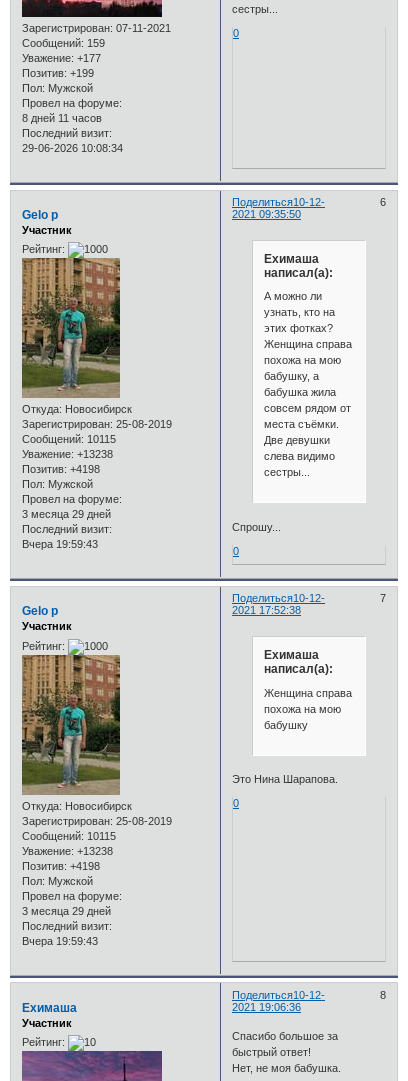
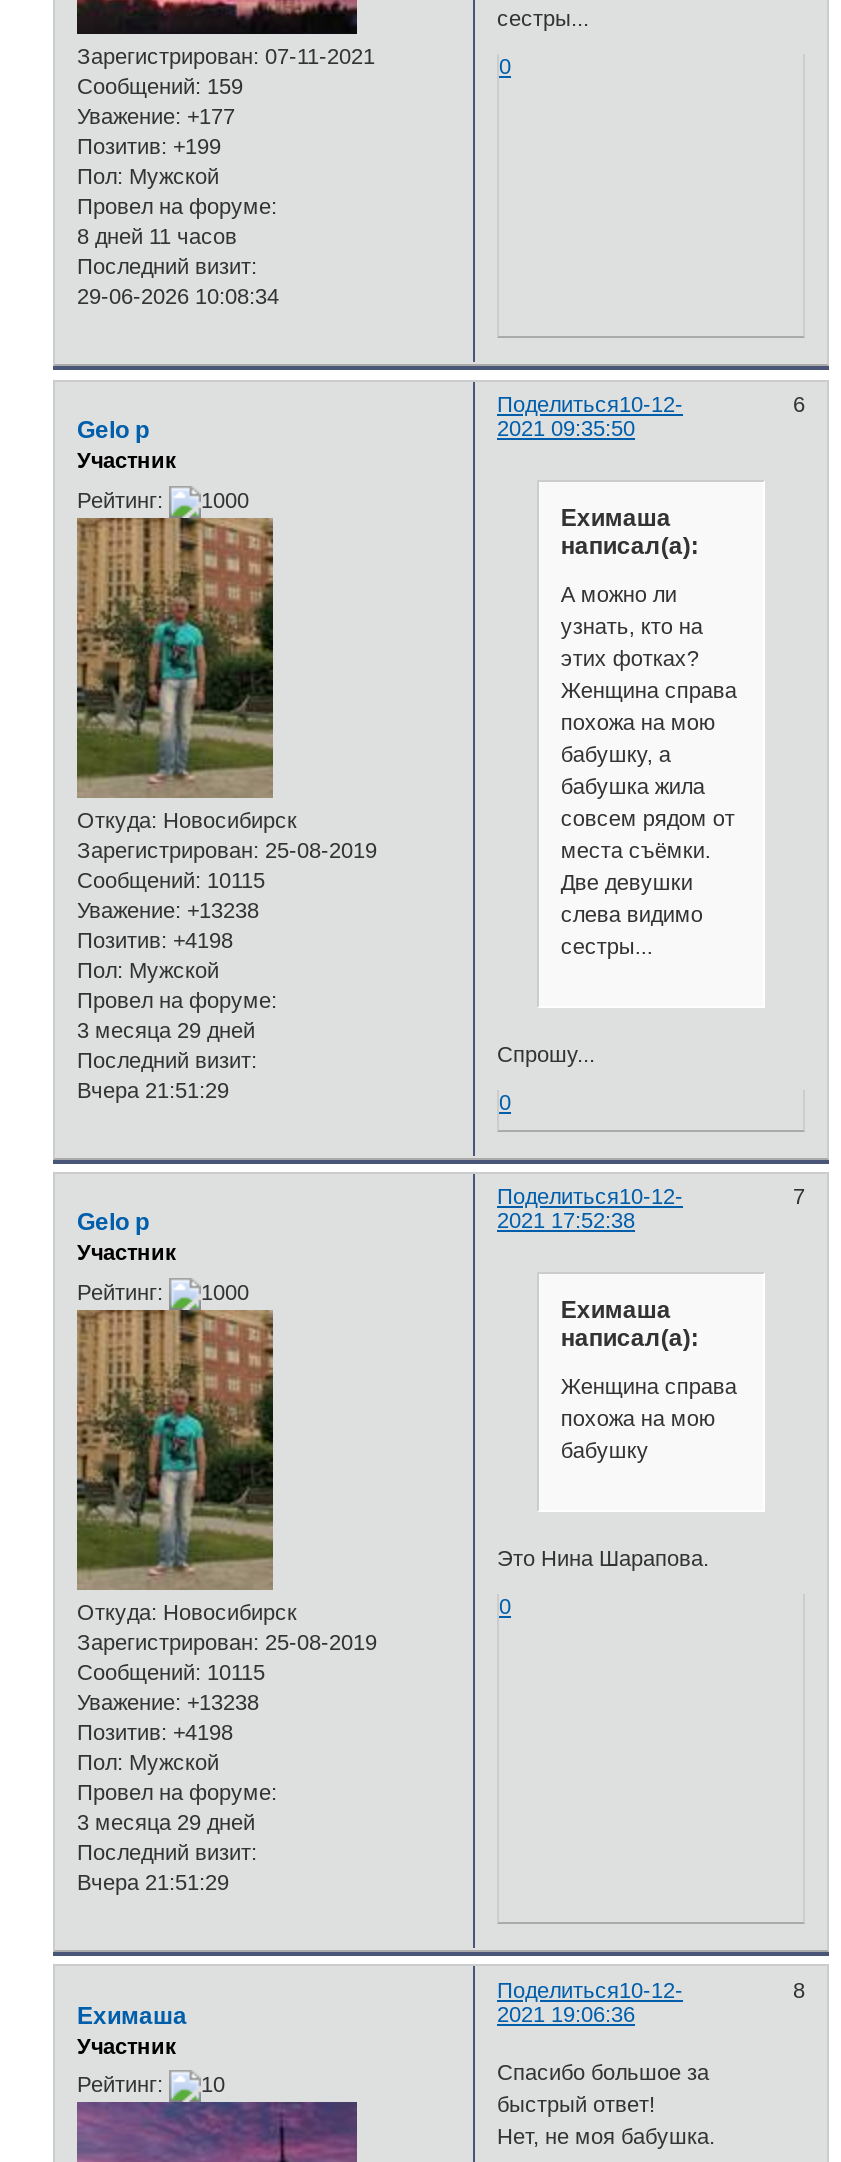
- Вчера 19:59:43
+ Вчера 21:51:29

- Вчера 19:59:43
+ Вчера 21:51:29
